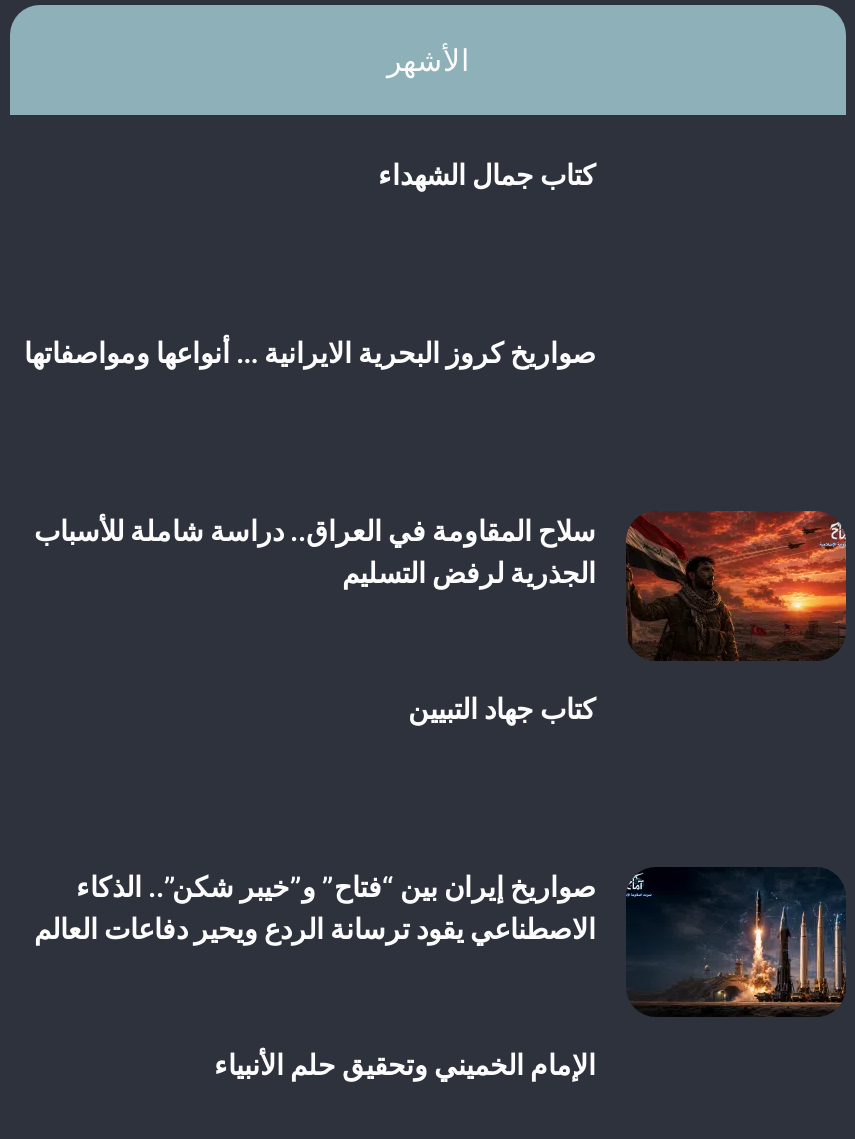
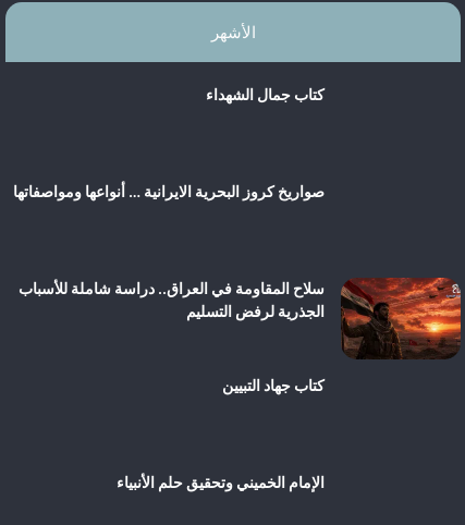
- [image]
- صواريخ إيران بين “فتاح” و”خيبر شكن”.. الذكاء
- الاصطناعي يقود ترسانة الردع ويحير دفاعات العالم
